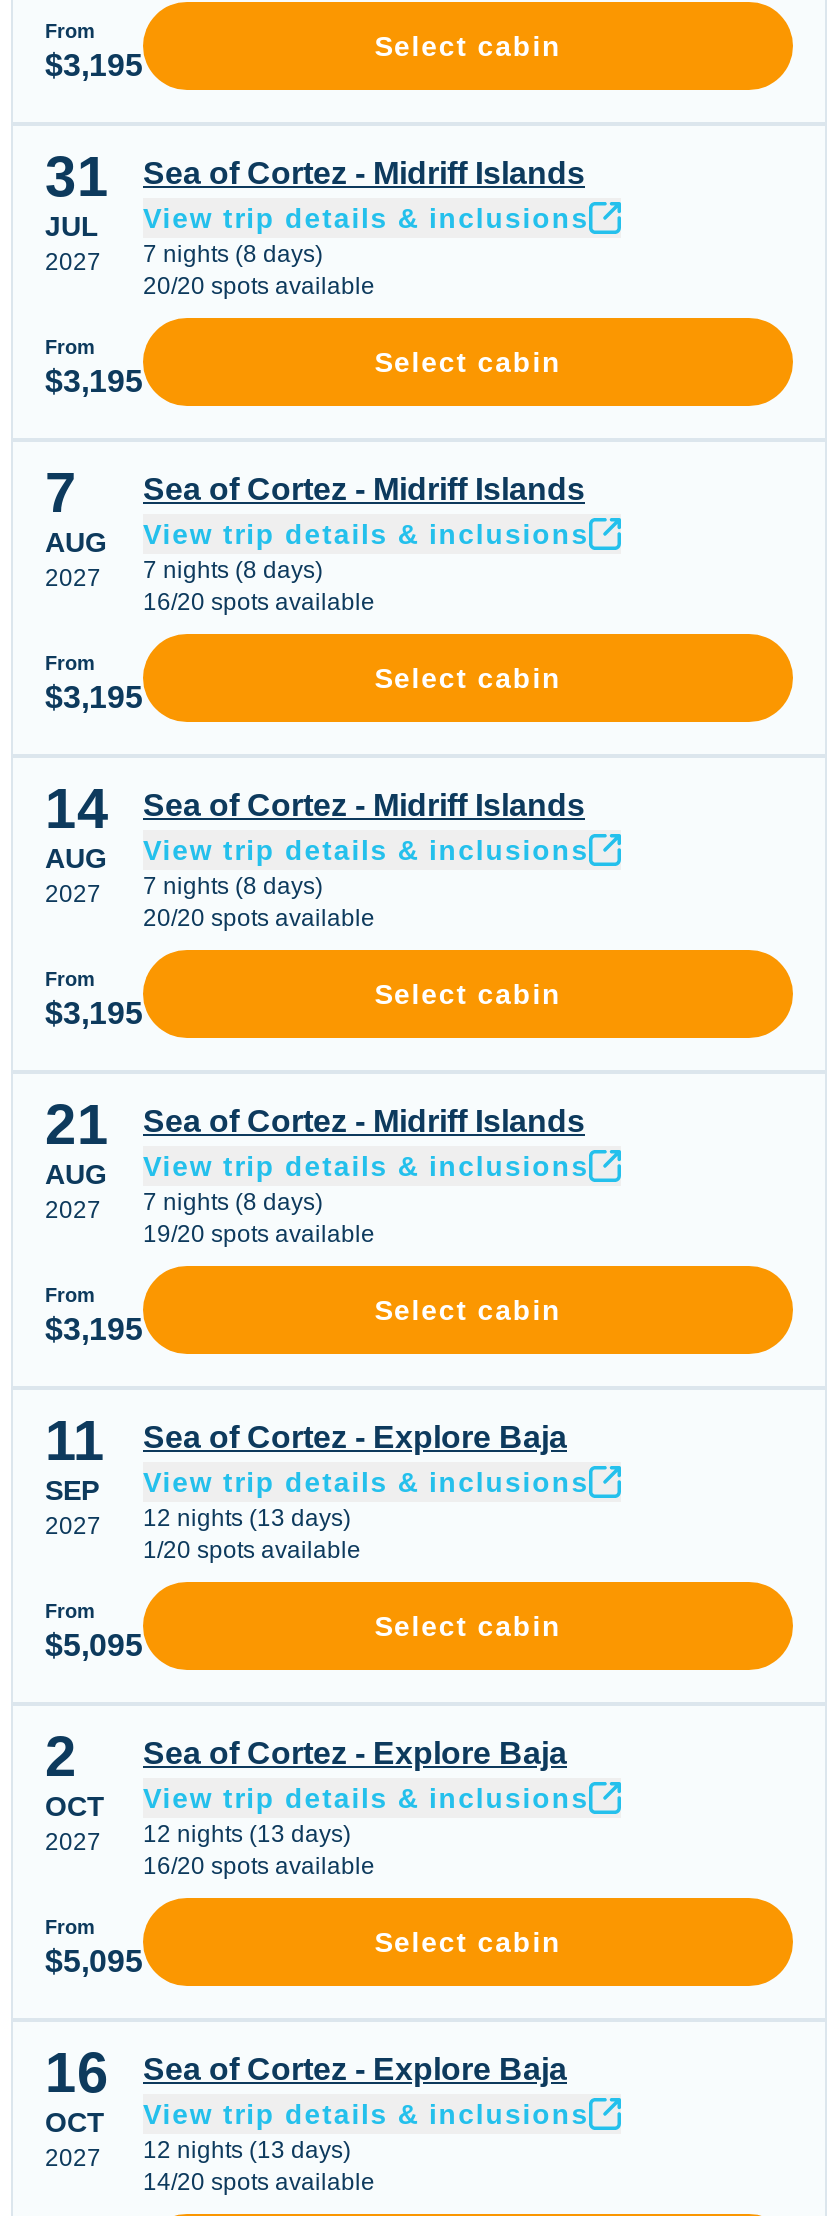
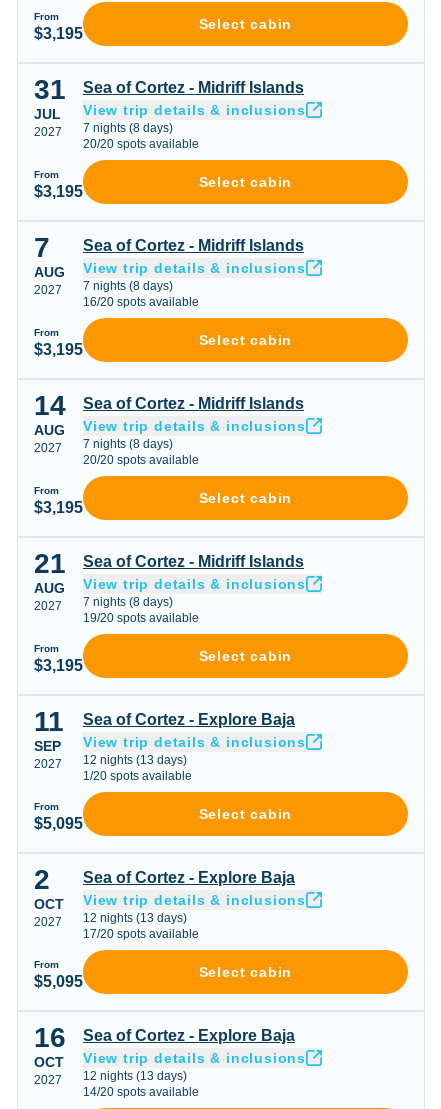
- 16/20 spots available
+ 17/20 spots available
